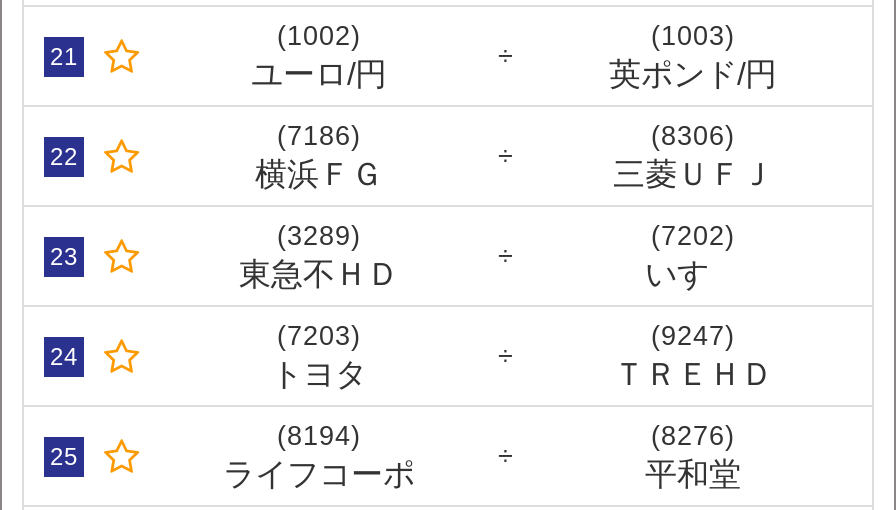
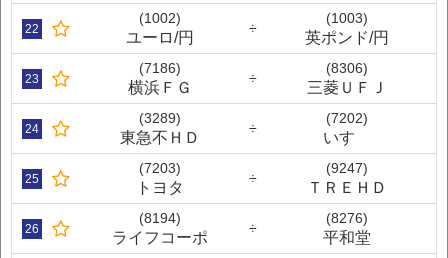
- 21
+ 22

- 22
+ 23

- 23
+ 24

- 24
+ 25

- 25
+ 26
